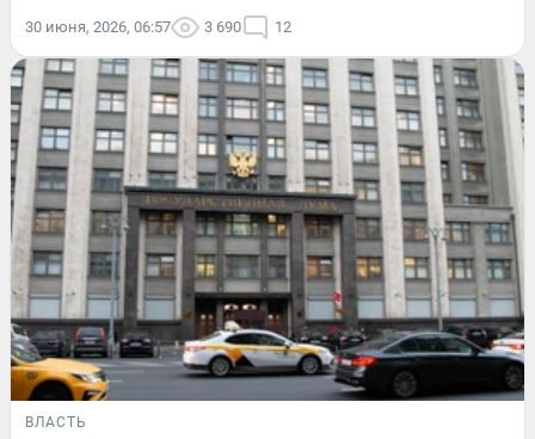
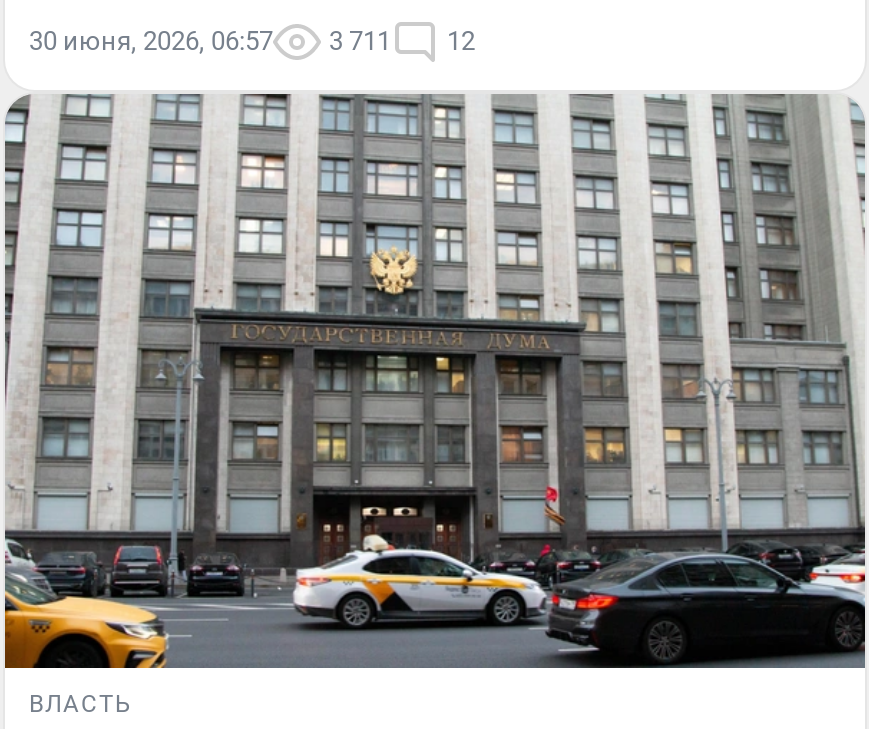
- 30 июня, 2026, 06:57 3 690 12
+ 30 июня, 2026, 06:57 3 711 12
